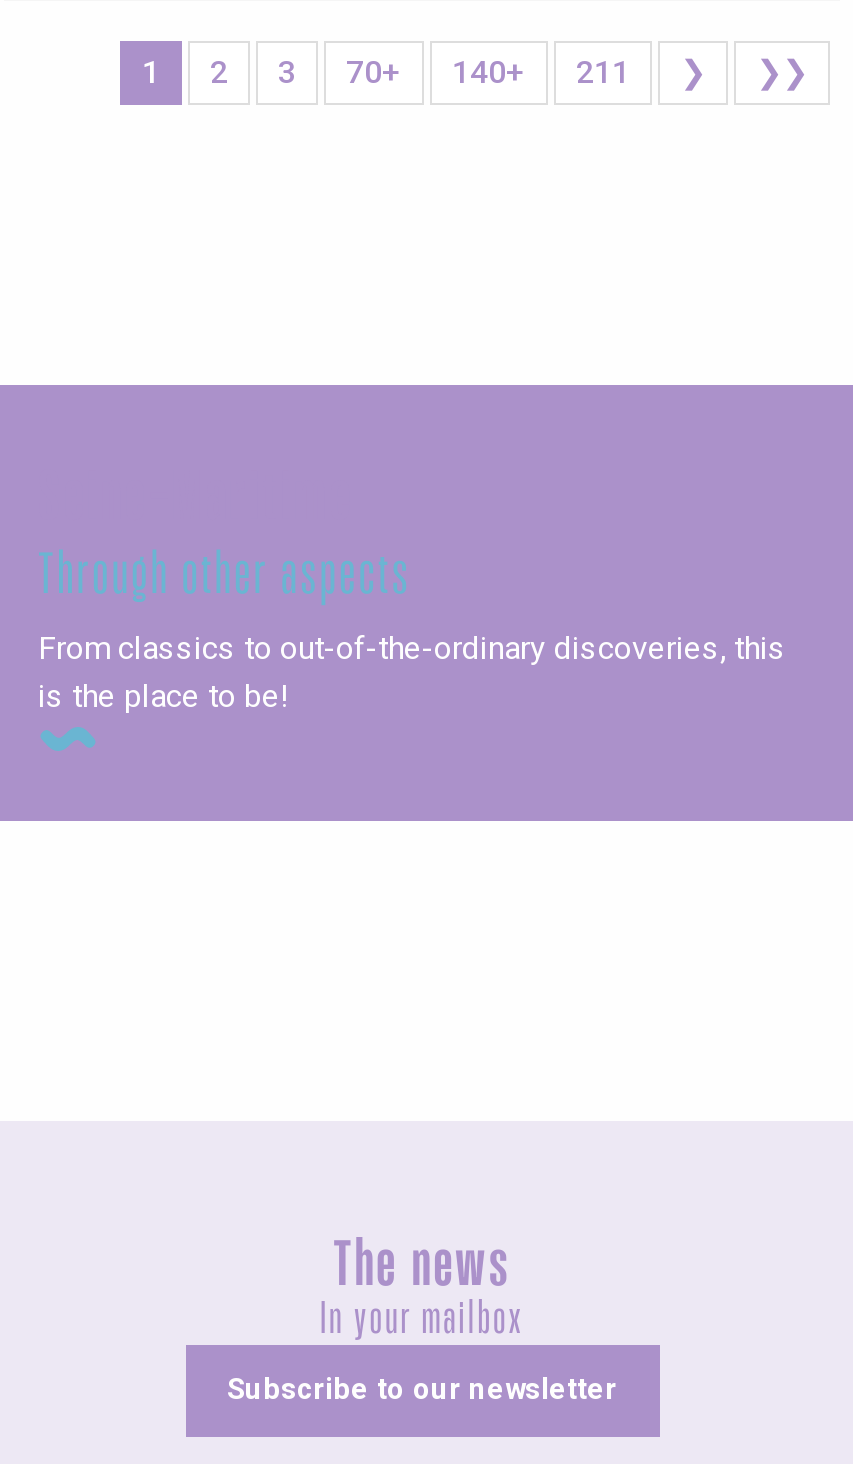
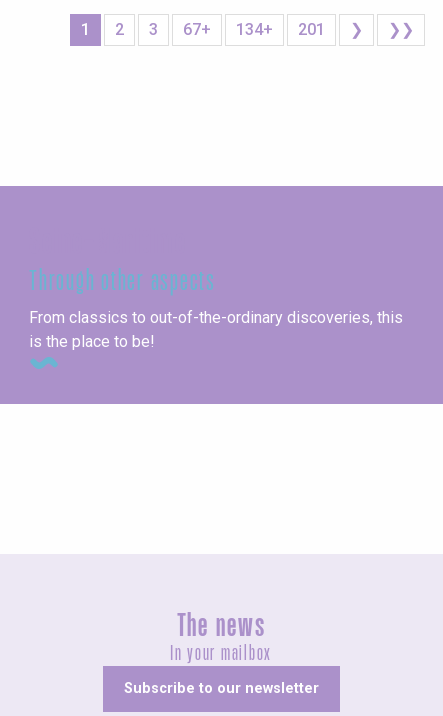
- 70+
+ 67+

- 140+
+ 134+

- 211
+ 201
